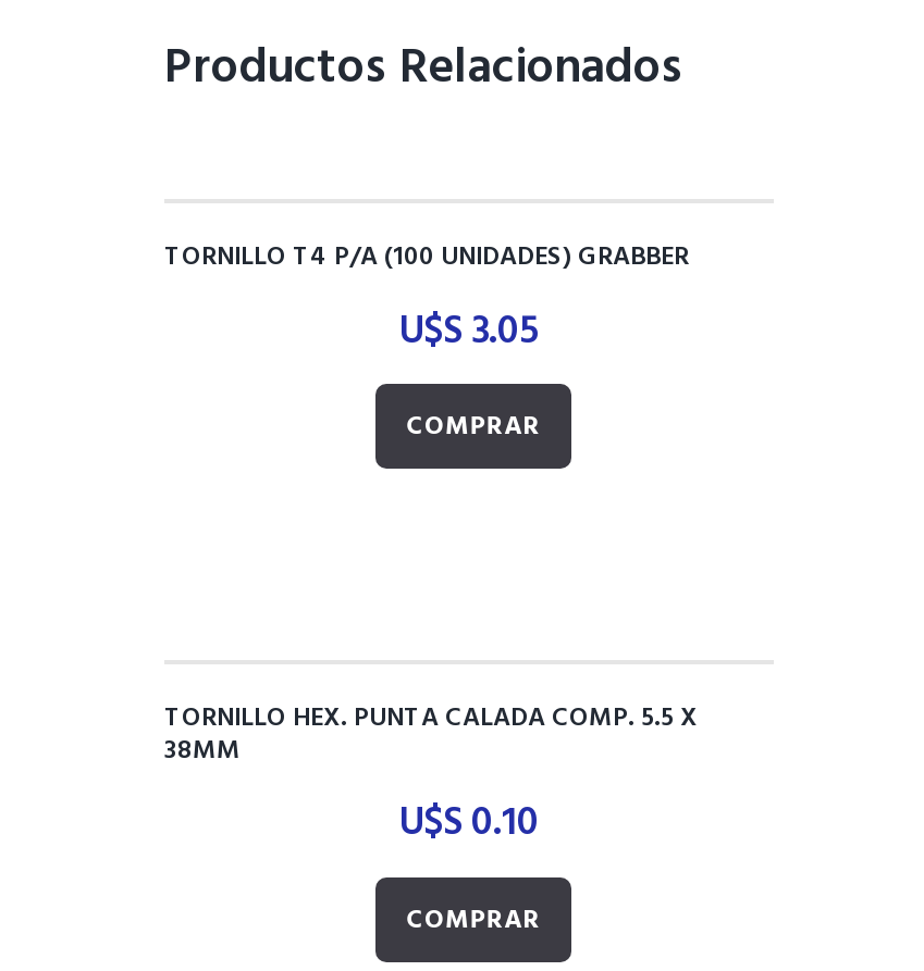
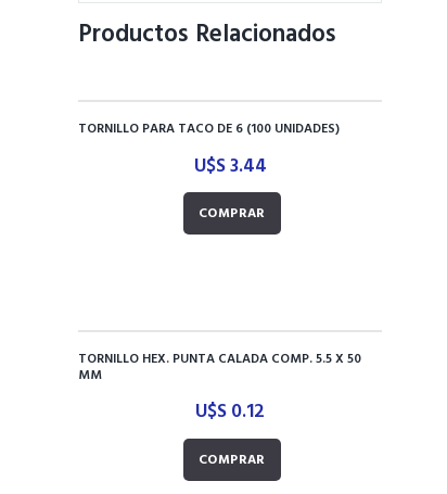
- TORNILLO T4 P/A (100 UNIDADES) GRABBER
- U$S 3.05
+ TORNILLO PARA TACO DE 6 (100 UNIDADES)
+ U$S 3.44

- TORNILLO HEX. PUNTA CALADA COMP. 5.5 X
- 38MM
- U$S 0.10
+ TORNILLO HEX. PUNTA CALADA COMP. 5.5 X 50
+ MM
+ U$S 0.12
